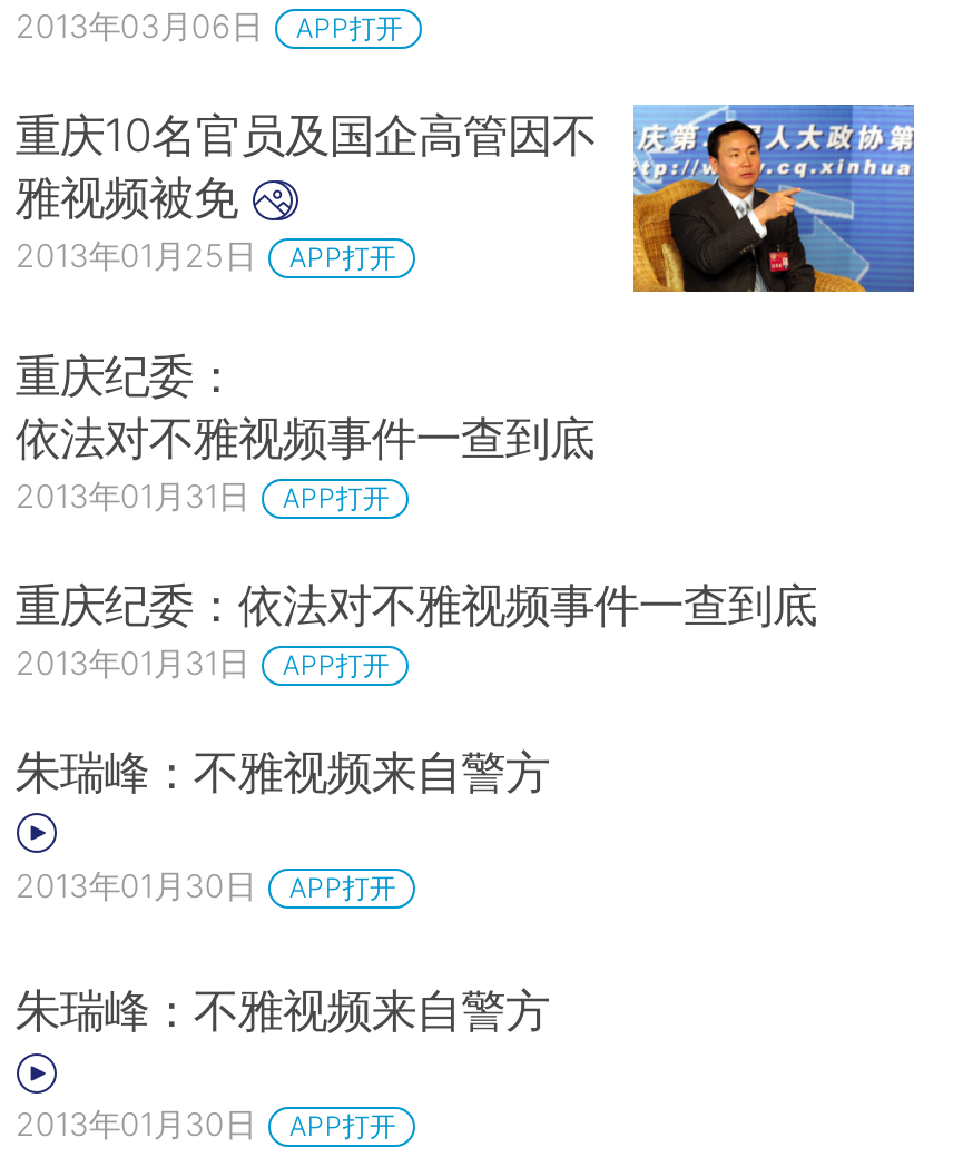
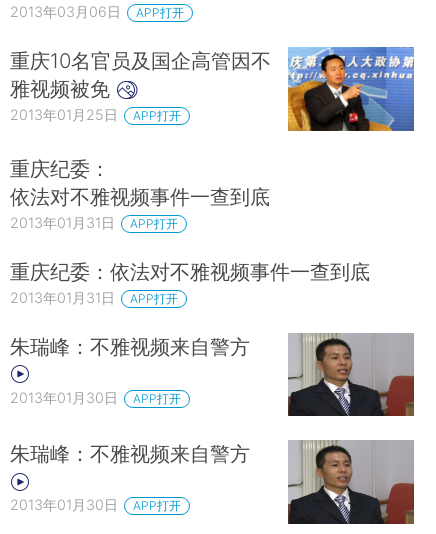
+ [image]

+ [image]
